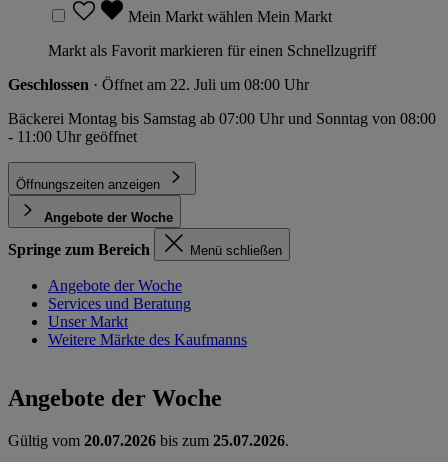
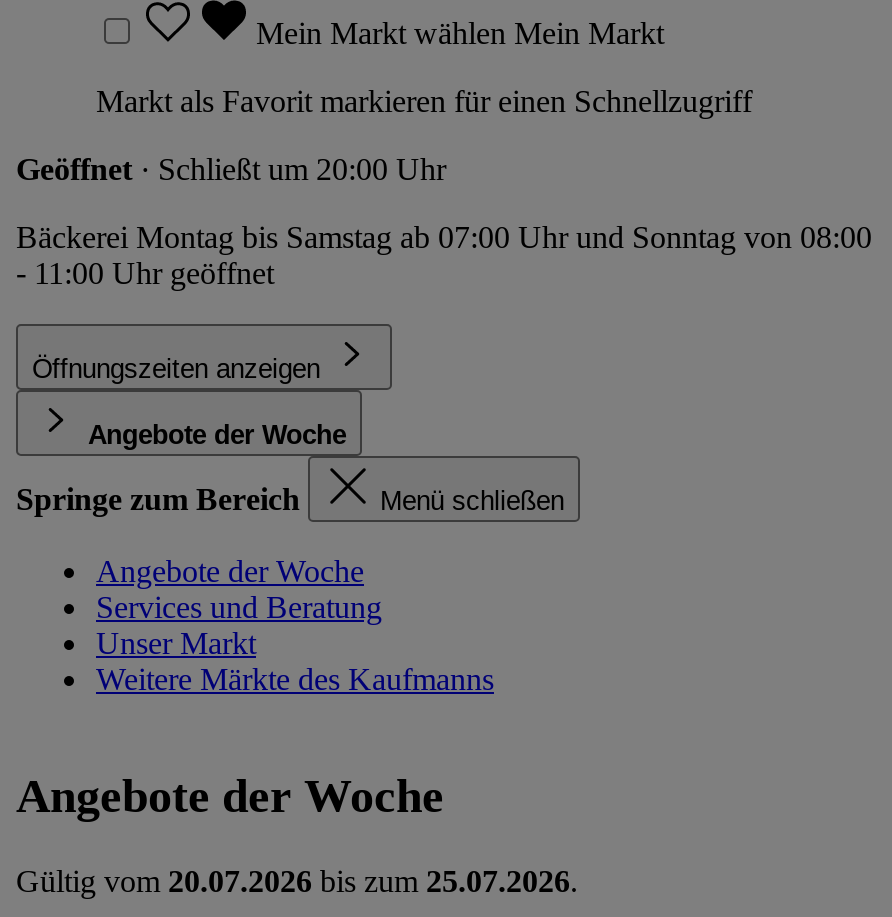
- Geschlossen · Öffnet am 22. Juli um 08:00 Uhr
+ Geöffnet · Schließt um 20:00 Uhr
